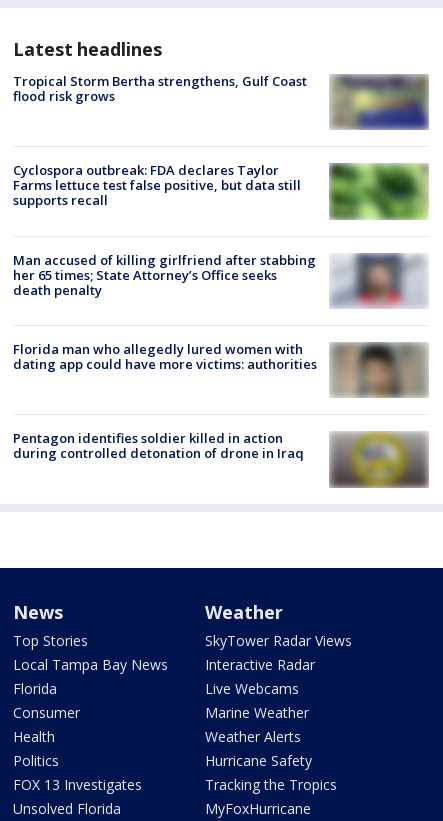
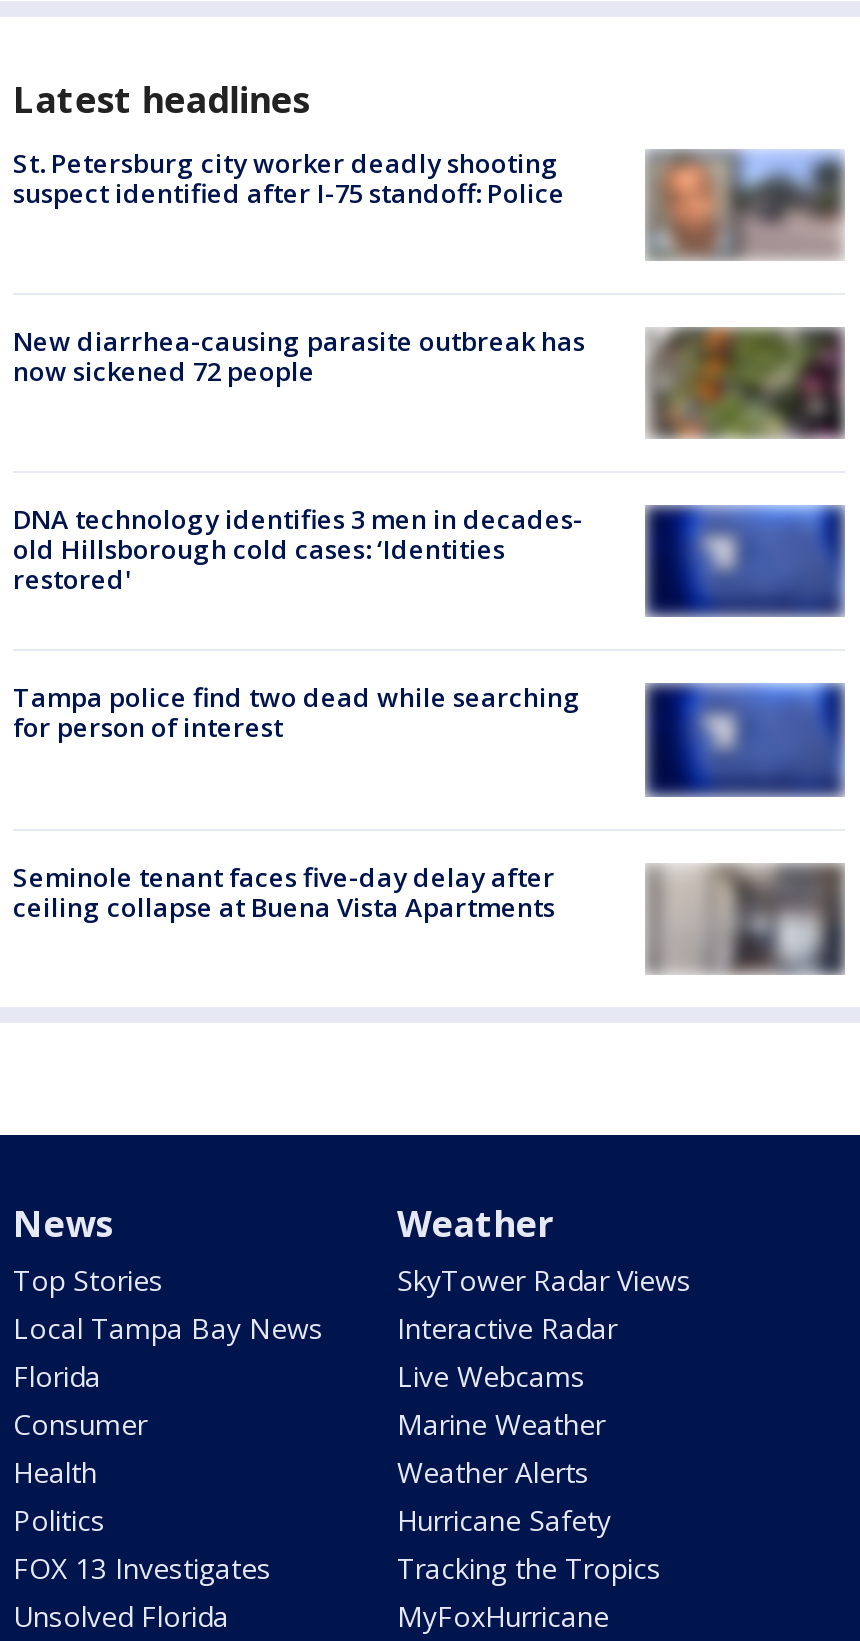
- Tropical Storm Bertha strengthens, Gulf Coast
- flood risk grows
+ St. Petersburg city worker deadly shooting
+ suspect identified after I-75 standoff: Police

- [image]
+ [image]

- [image]
- Cyclospora outbreak: FDA declares Taylor
- Farms lettuce test false positive, but data still
- supports recall
+ [image]
+ New diarrhea-causing parasite outbreak has
+ now sickened 72 people

- [image]
- Man accused of killing girlfriend after stabbing
- her 65 times; State Attorney’s Office seeks
- death penalty
+ [image]
+ DNA technology identifies 3 men in decades-
+ old Hillsborough cold cases: ‘Identities
+ restored'

- [image]
- Florida man who allegedly lured women with
- dating app could have more victims: authorities
+ [image]
+ Tampa police find two dead while searching
+ for person of interest

- Pentagon identifies soldier killed in action
- during controlled detonation of drone in Iraq
+ Seminole tenant faces five-day delay after
+ ceiling collapse at Buena Vista Apartments

- [image]
+ [image]
